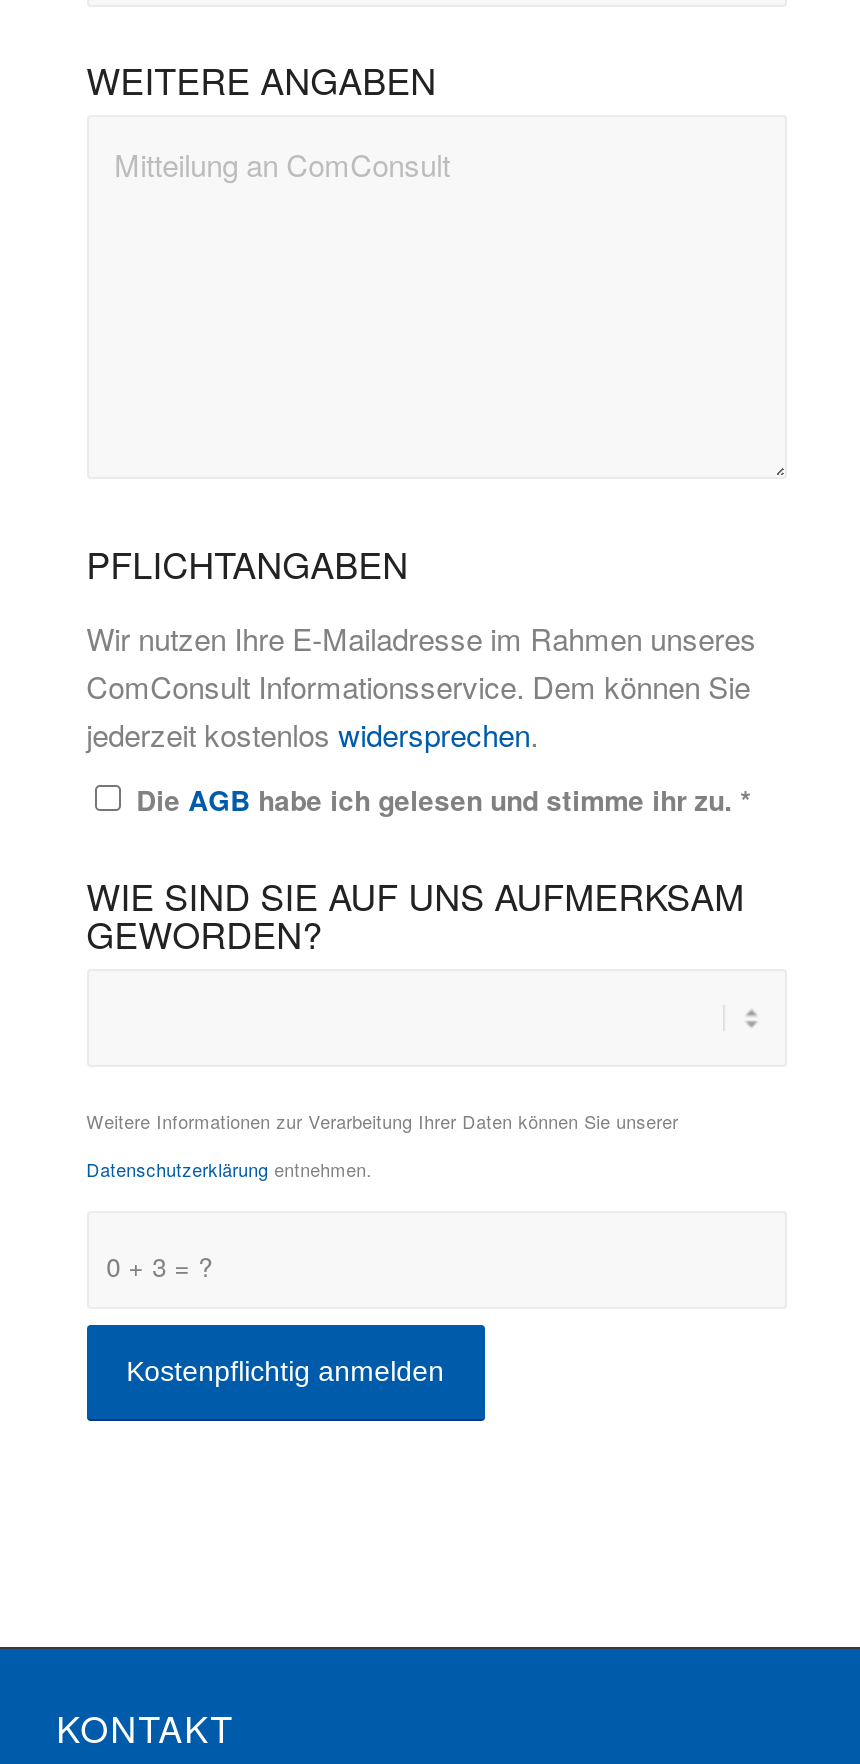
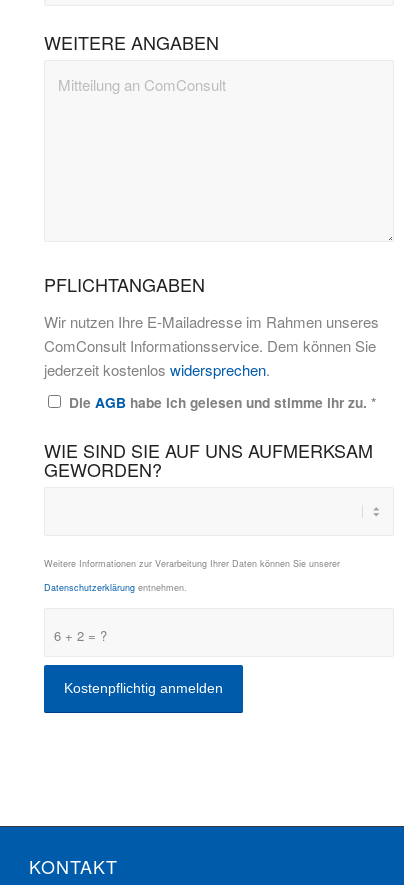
- 0 + 3 = ?
+ 6 + 2 = ?
